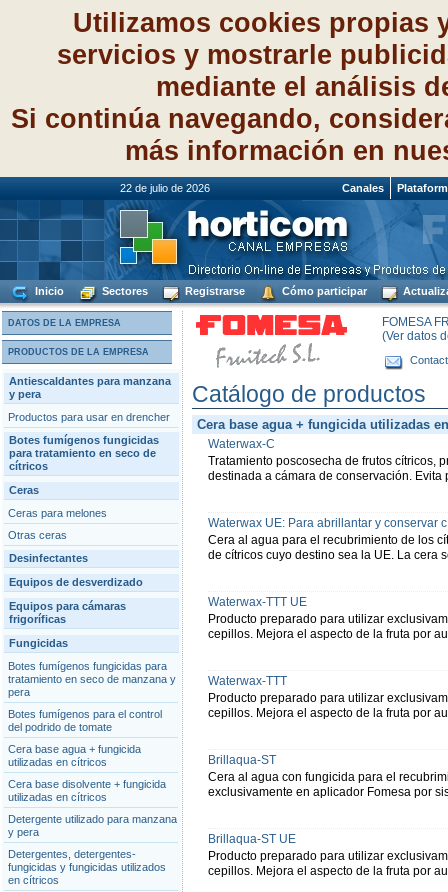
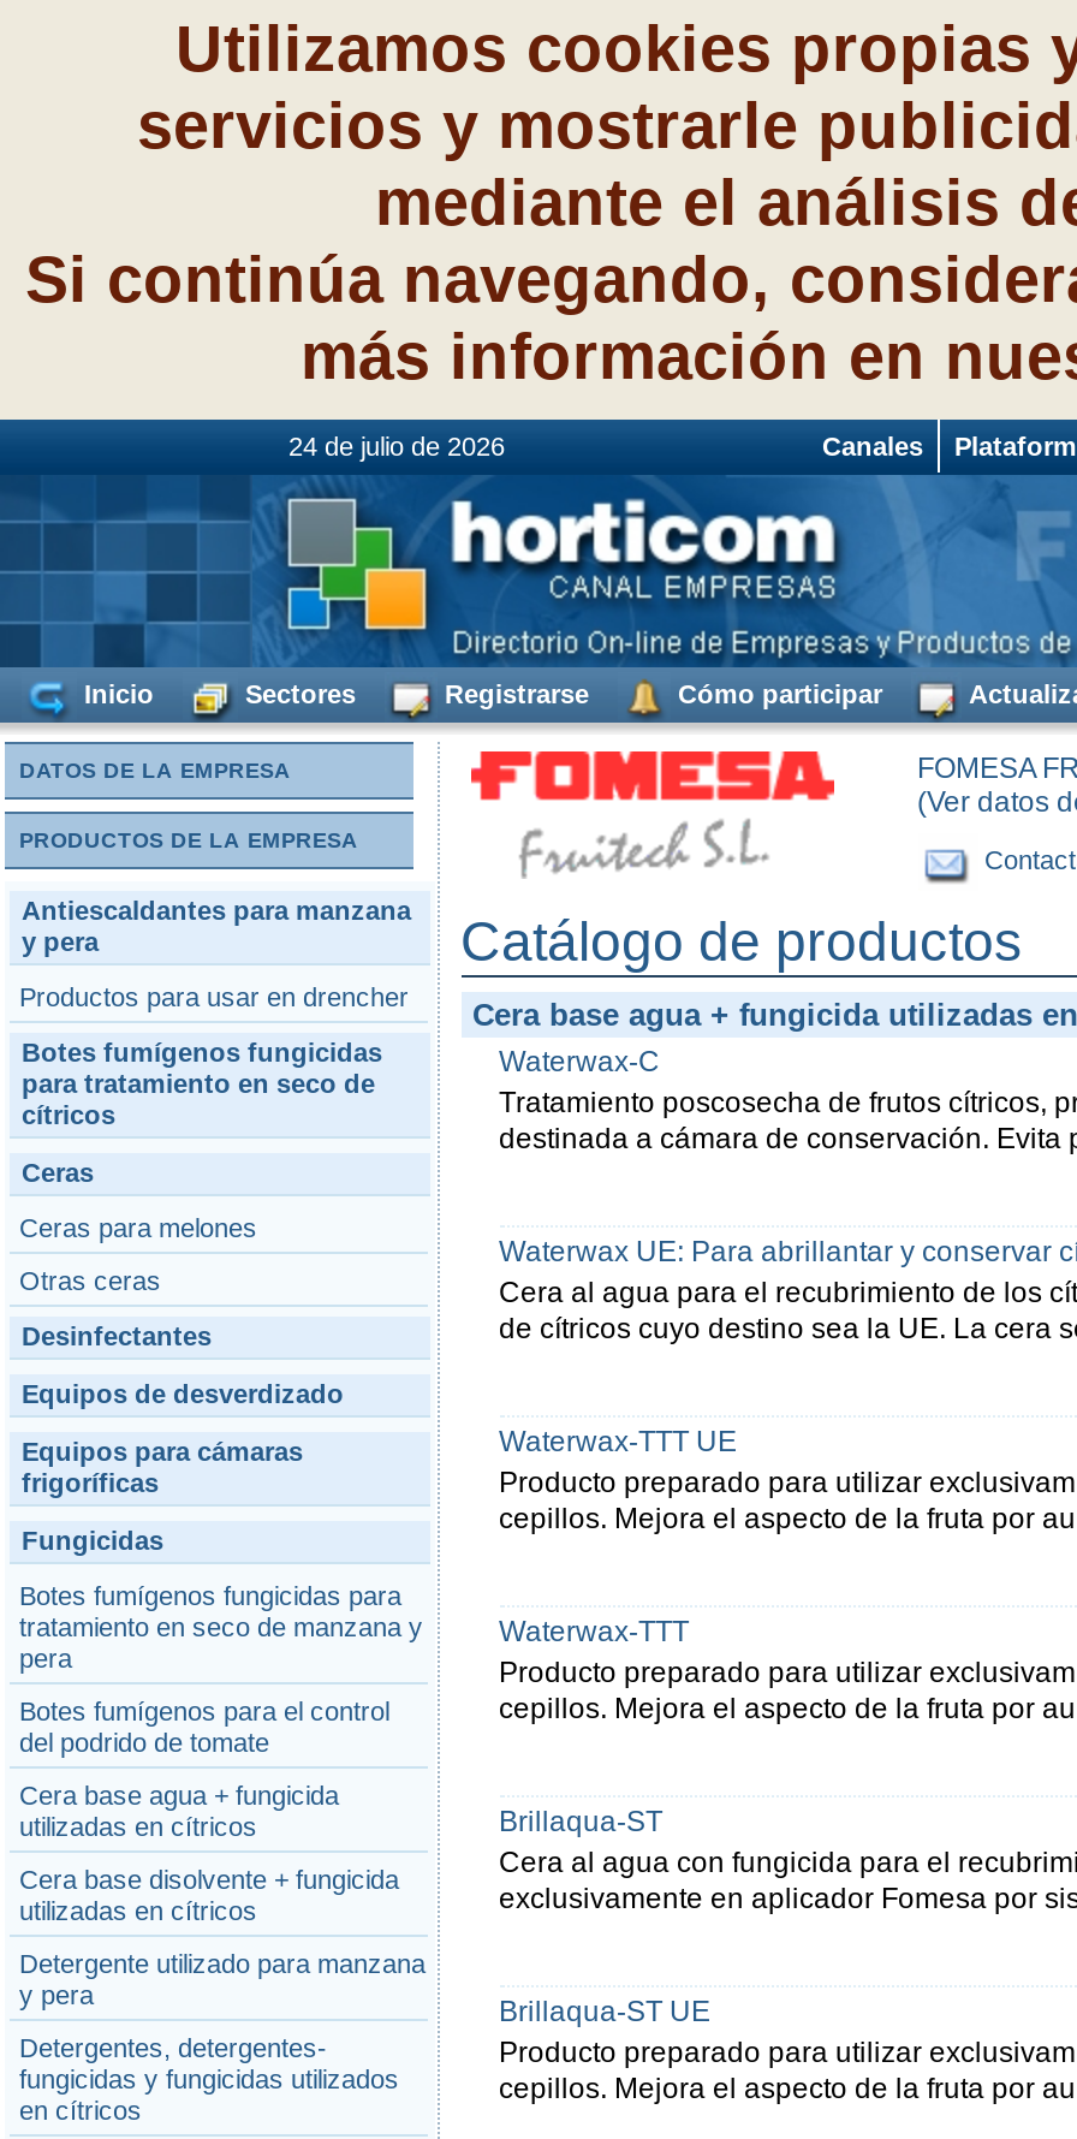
- 22 de julio de 2026 Canales
+ 24 de julio de 2026 Canales
